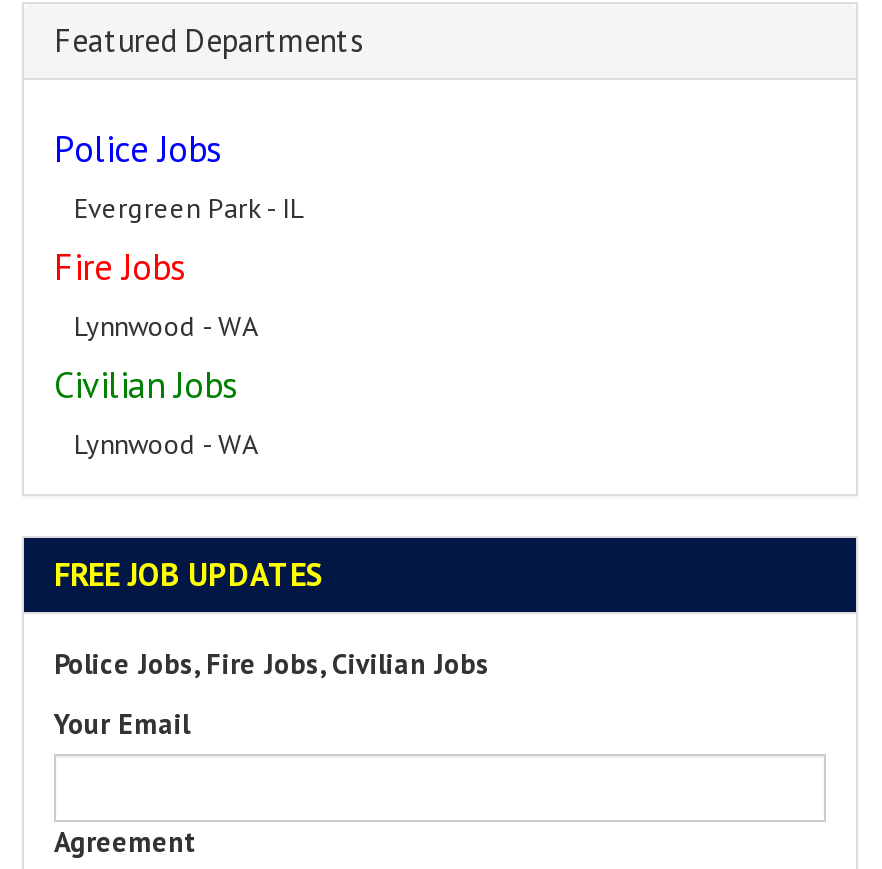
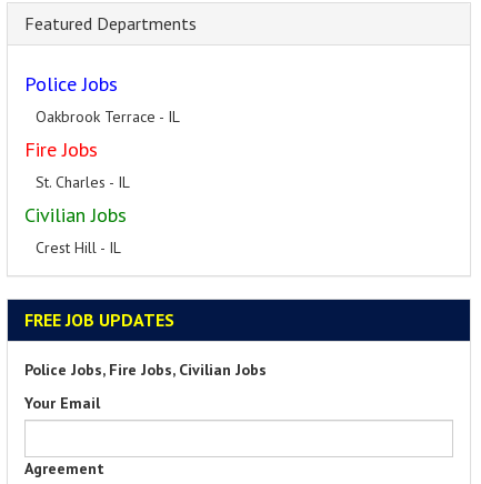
- Evergreen Park - IL
+ Oakbrook Terrace - IL

- Lynnwood - WA
+ St. Charles - IL

- Lynnwood - WA
+ Crest Hill - IL
